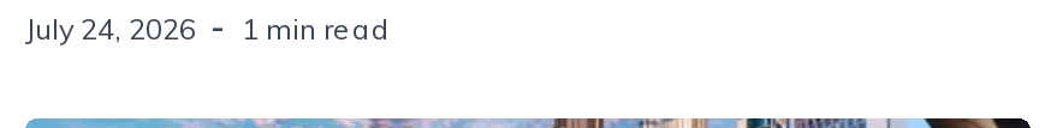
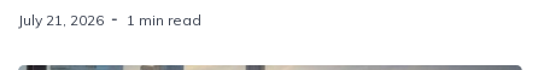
- July 24, 2026 1 min read
+ July 21, 2026 1 min read
